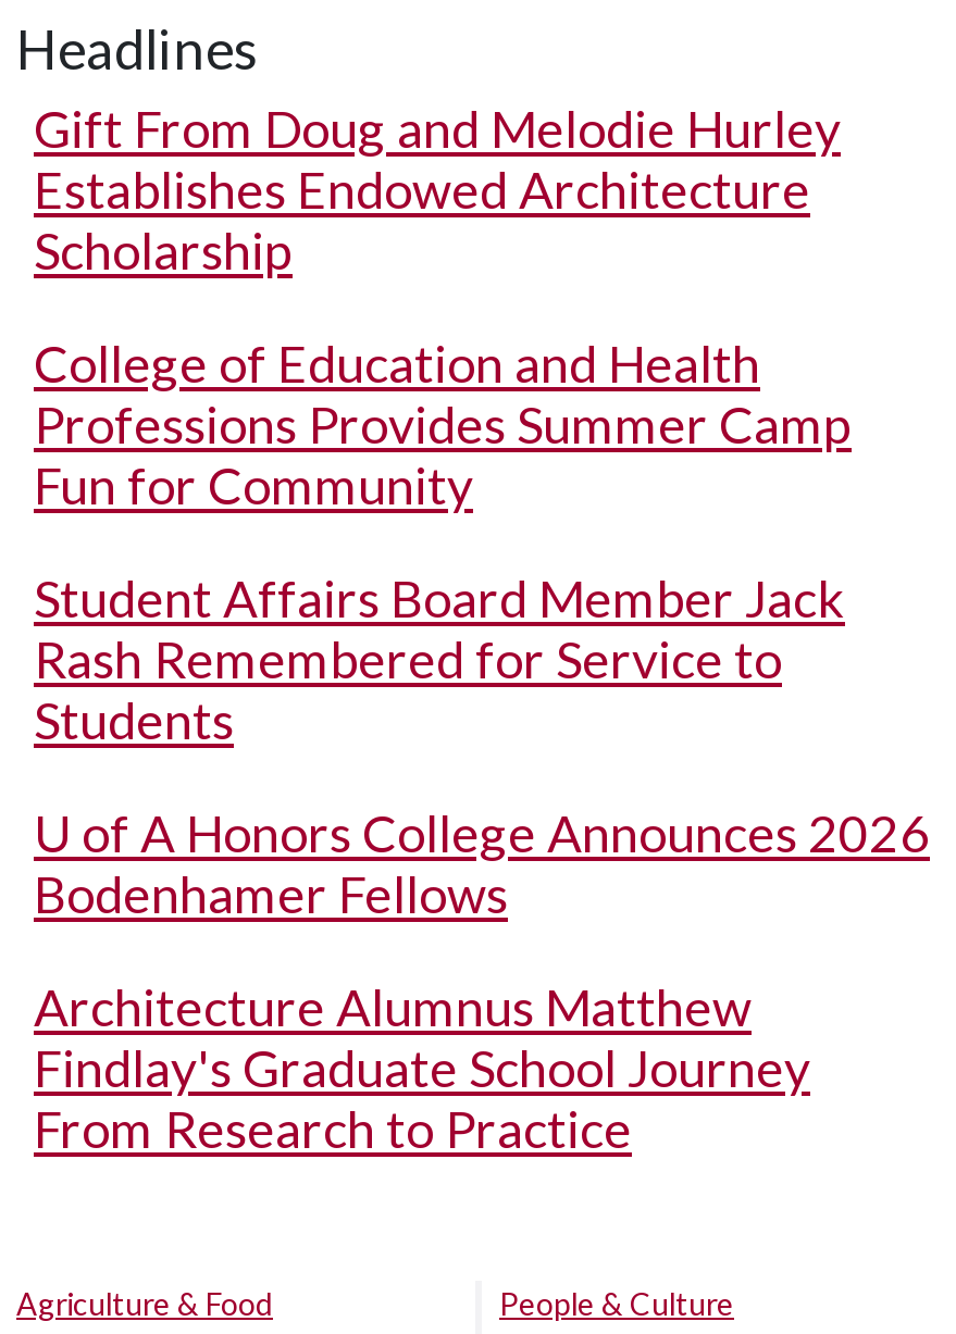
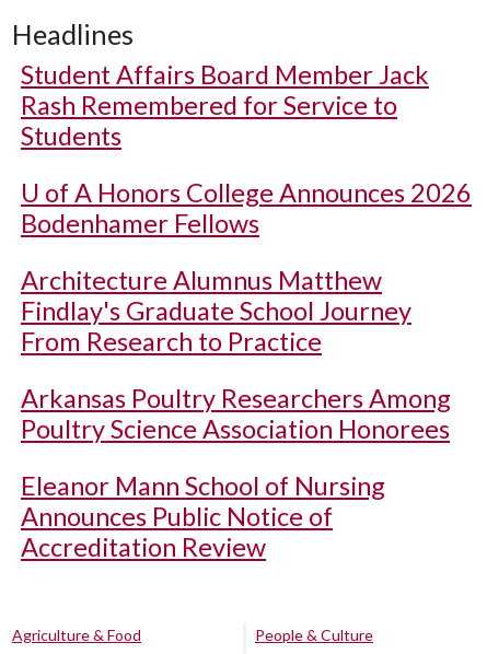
- Gift From Doug and Melodie Hurley
- Establishes Endowed Architecture
- Scholarship
- College of Education and Health
- Professions Provides Summer Camp
- Fun for Community

moved up: Student Affairs Board Member Jack | Rash Remembered for Service to | Students | U of A Honors College Announces 2026 | Bodenhamer Fellows | Architecture Alumnus Matthew | Findlay's Graduate School Journey | From Research to Practice

+ Arkansas Poultry Researchers Among
+ Poultry Science Association Honorees
+ Eleanor Mann School of Nursing
+ Announces Public Notice of
+ Accreditation Review
